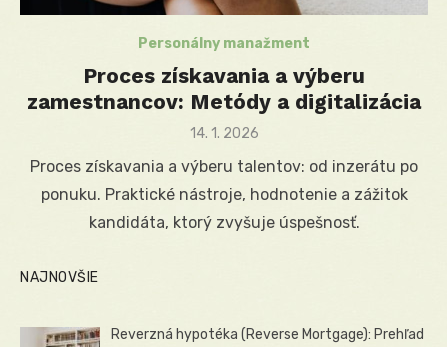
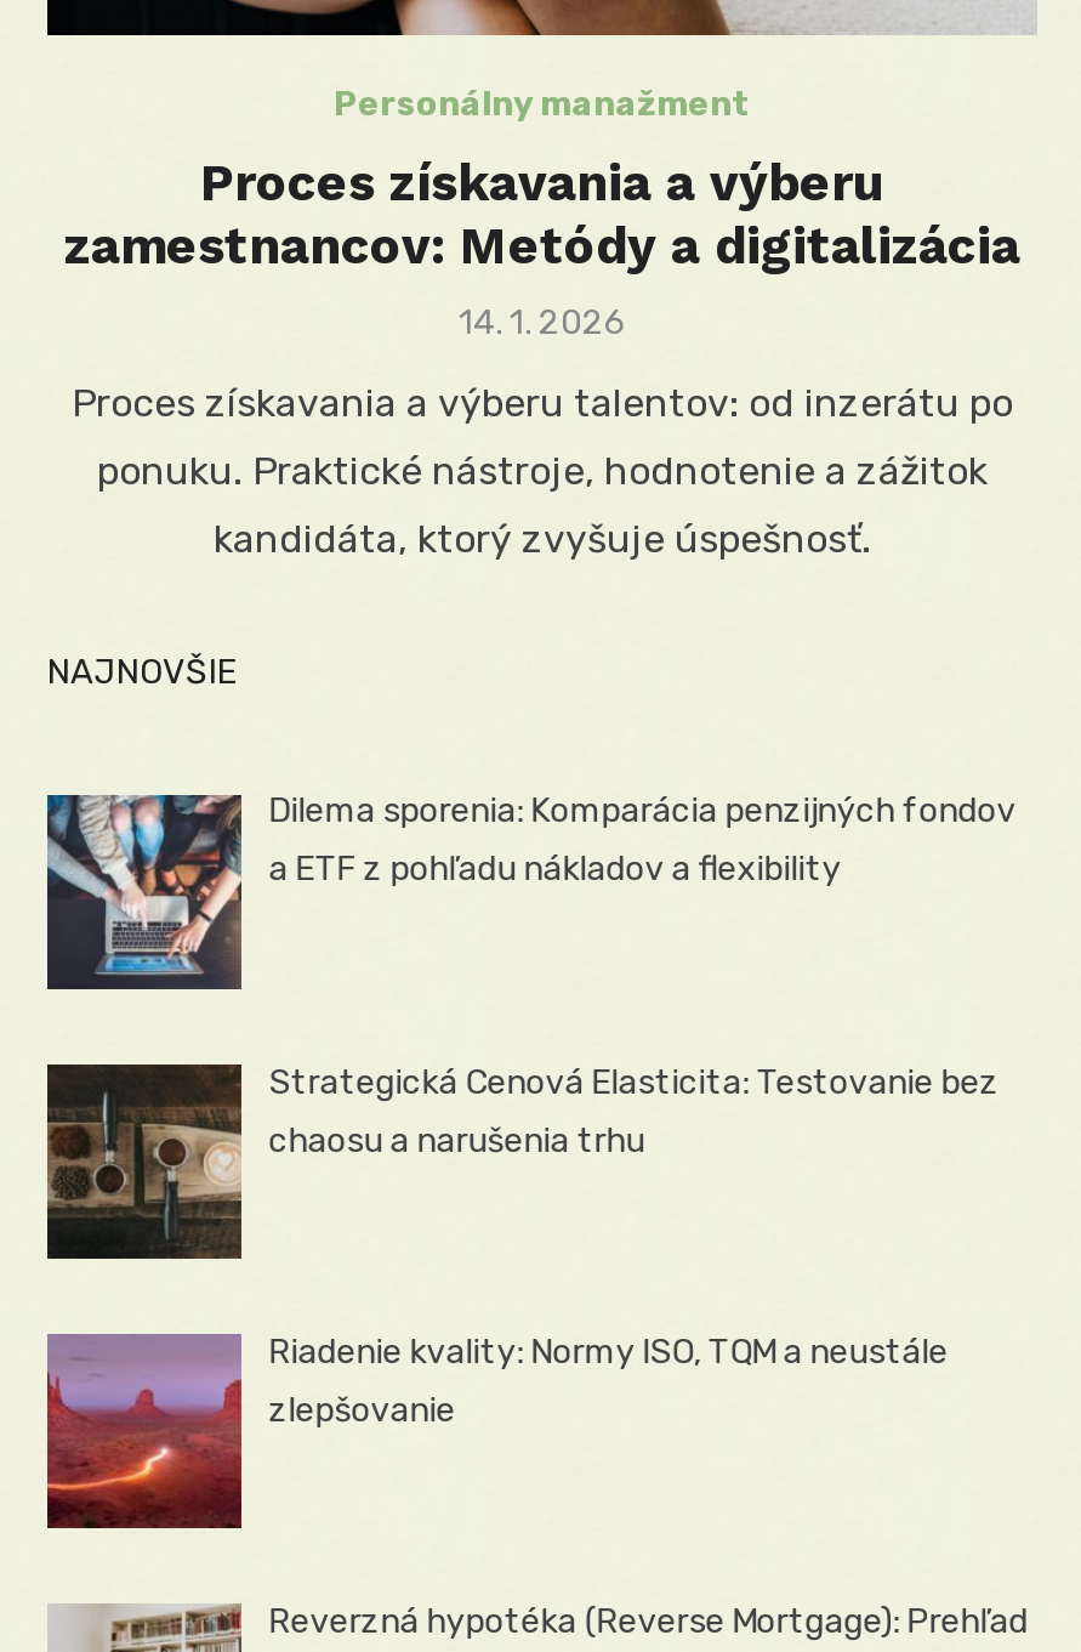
+ [image]
+ Dilema sporenia: Komparácia penzijných fondov
+ a ETF z pohľadu nákladov a flexibility

+ [image]
+ Strategická Cenová Elasticita: Testovanie bez
+ chaosu a narušenia trhu

+ [image]
+ Riadenie kvality: Normy ISO, TQM a neustále
+ zlepšovanie
